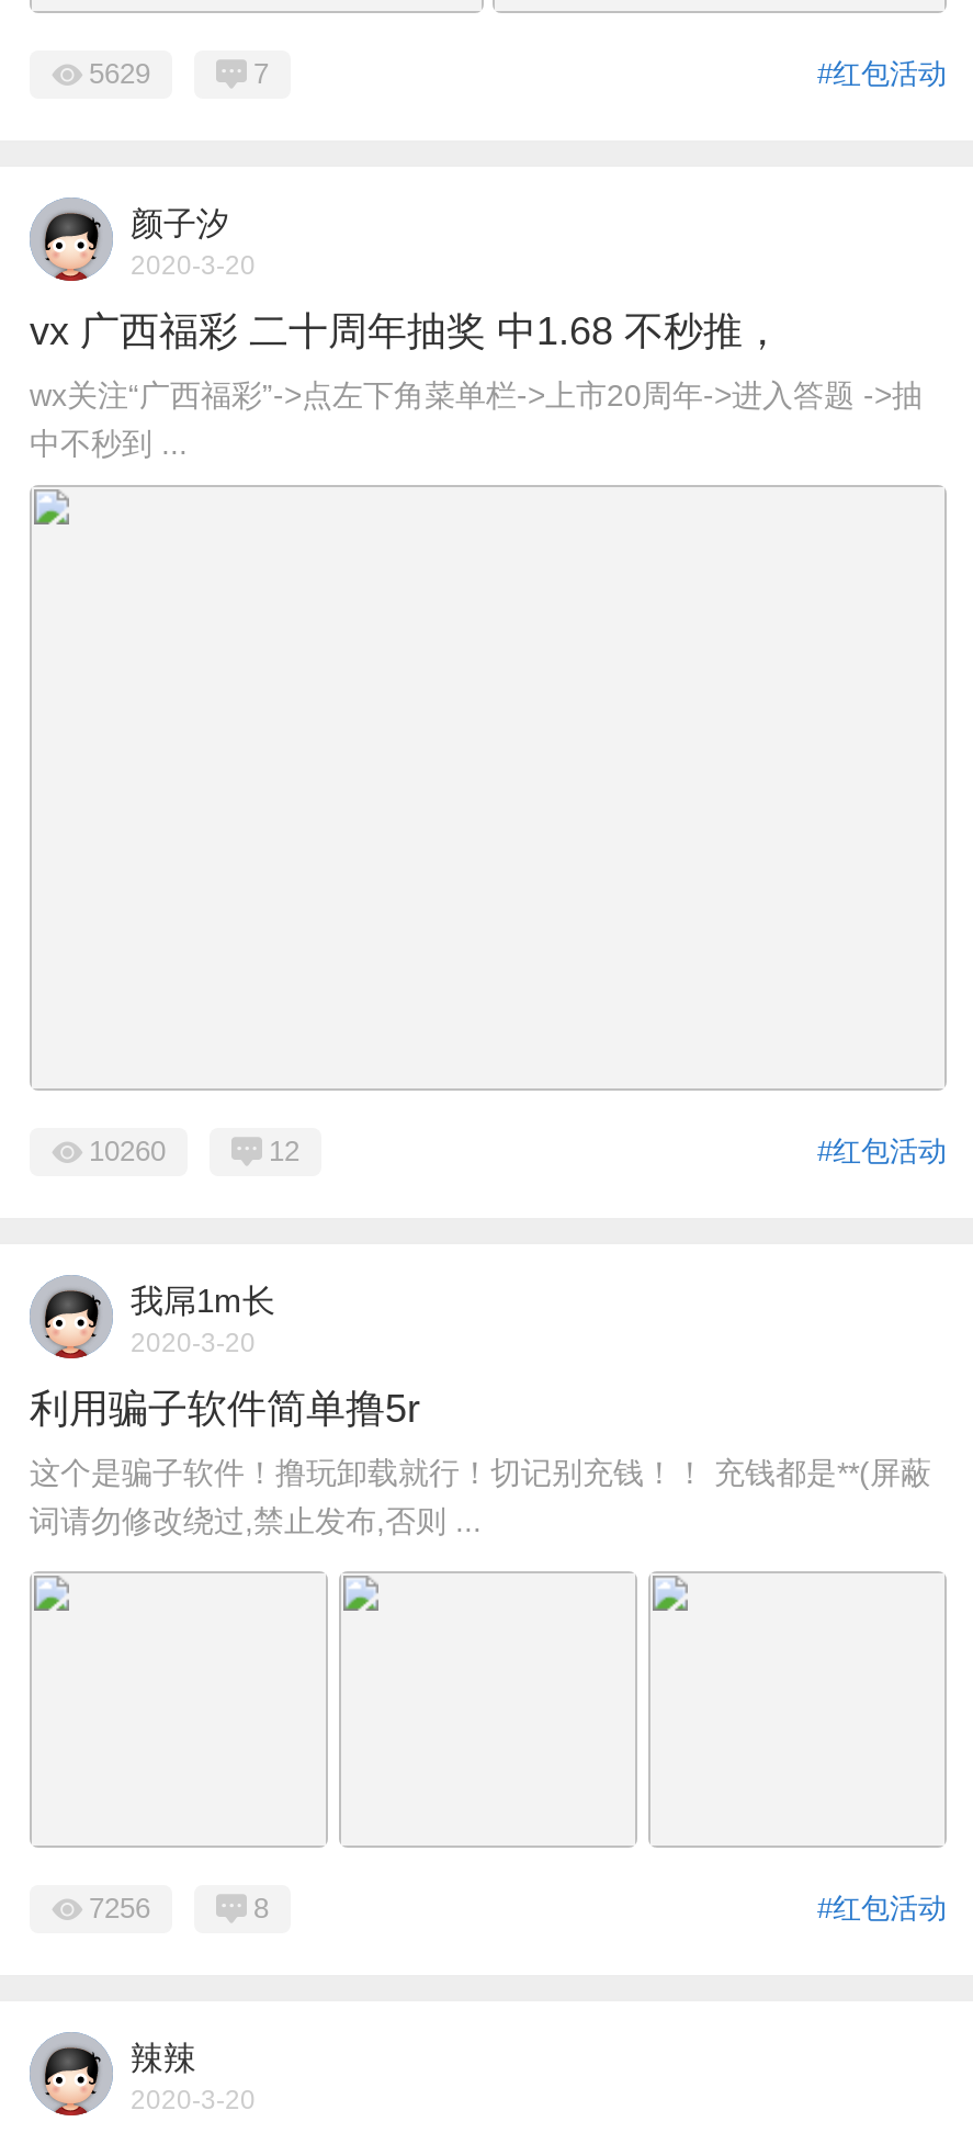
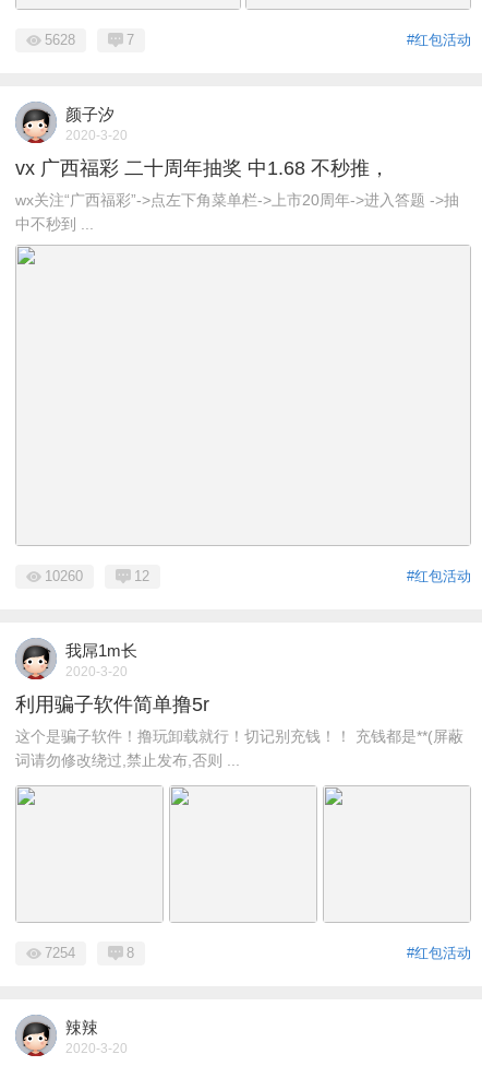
- 5629
+ 5628

- 7256
+ 7254
